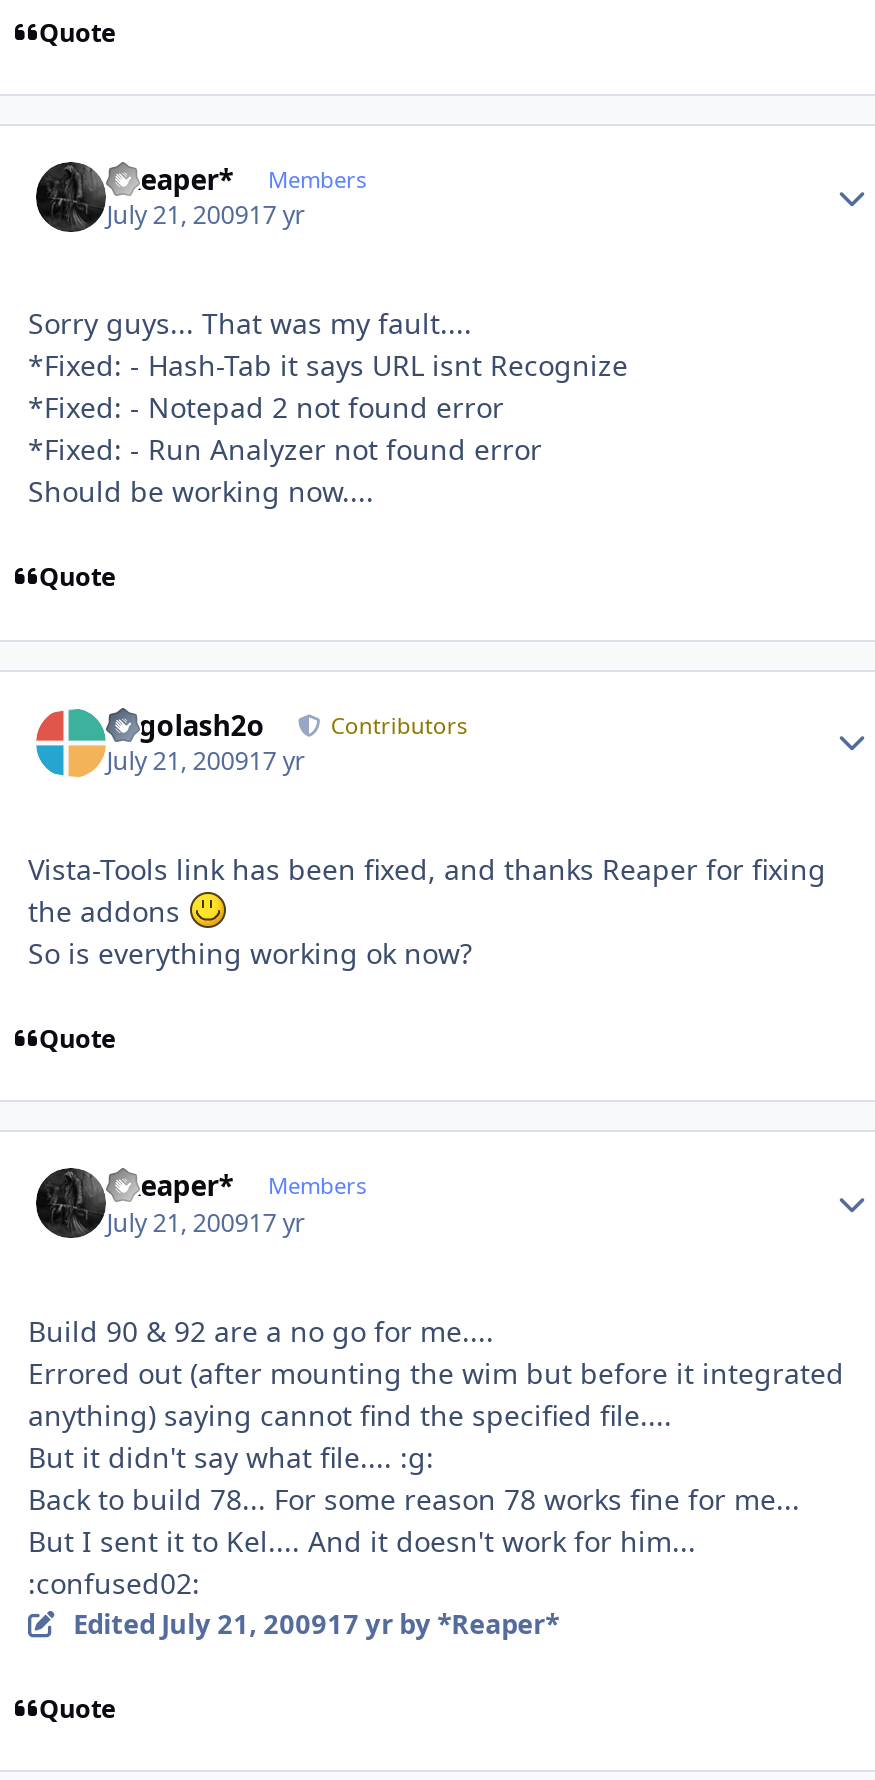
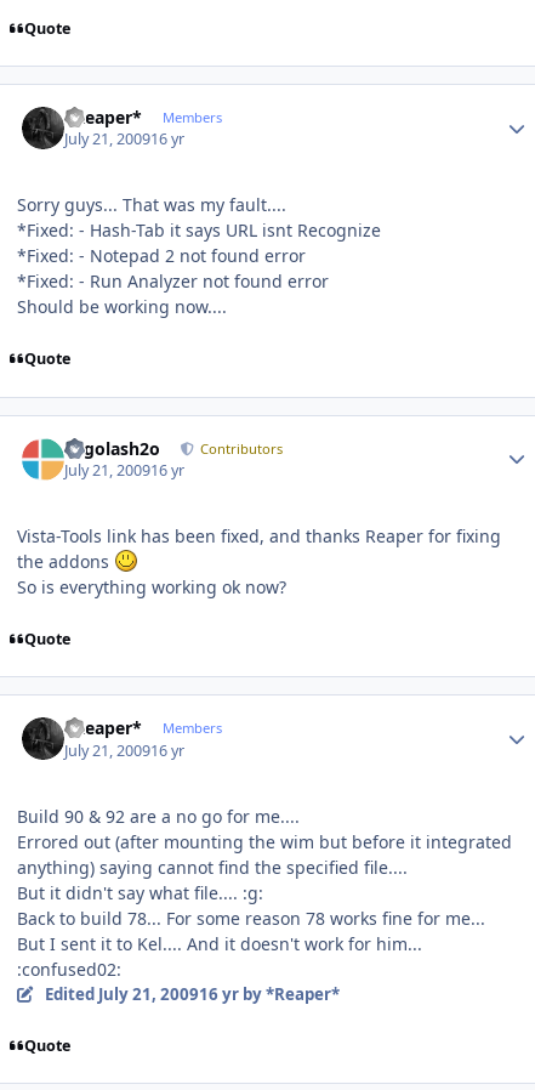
- July 21, 200917 yr
+ July 21, 200916 yr

- July 21, 200917 yr
+ July 21, 200916 yr

- July 21, 200917 yr
+ July 21, 200916 yr

- Edited July 21, 200917 yr by *Reaper*
+ Edited July 21, 200916 yr by *Reaper*
